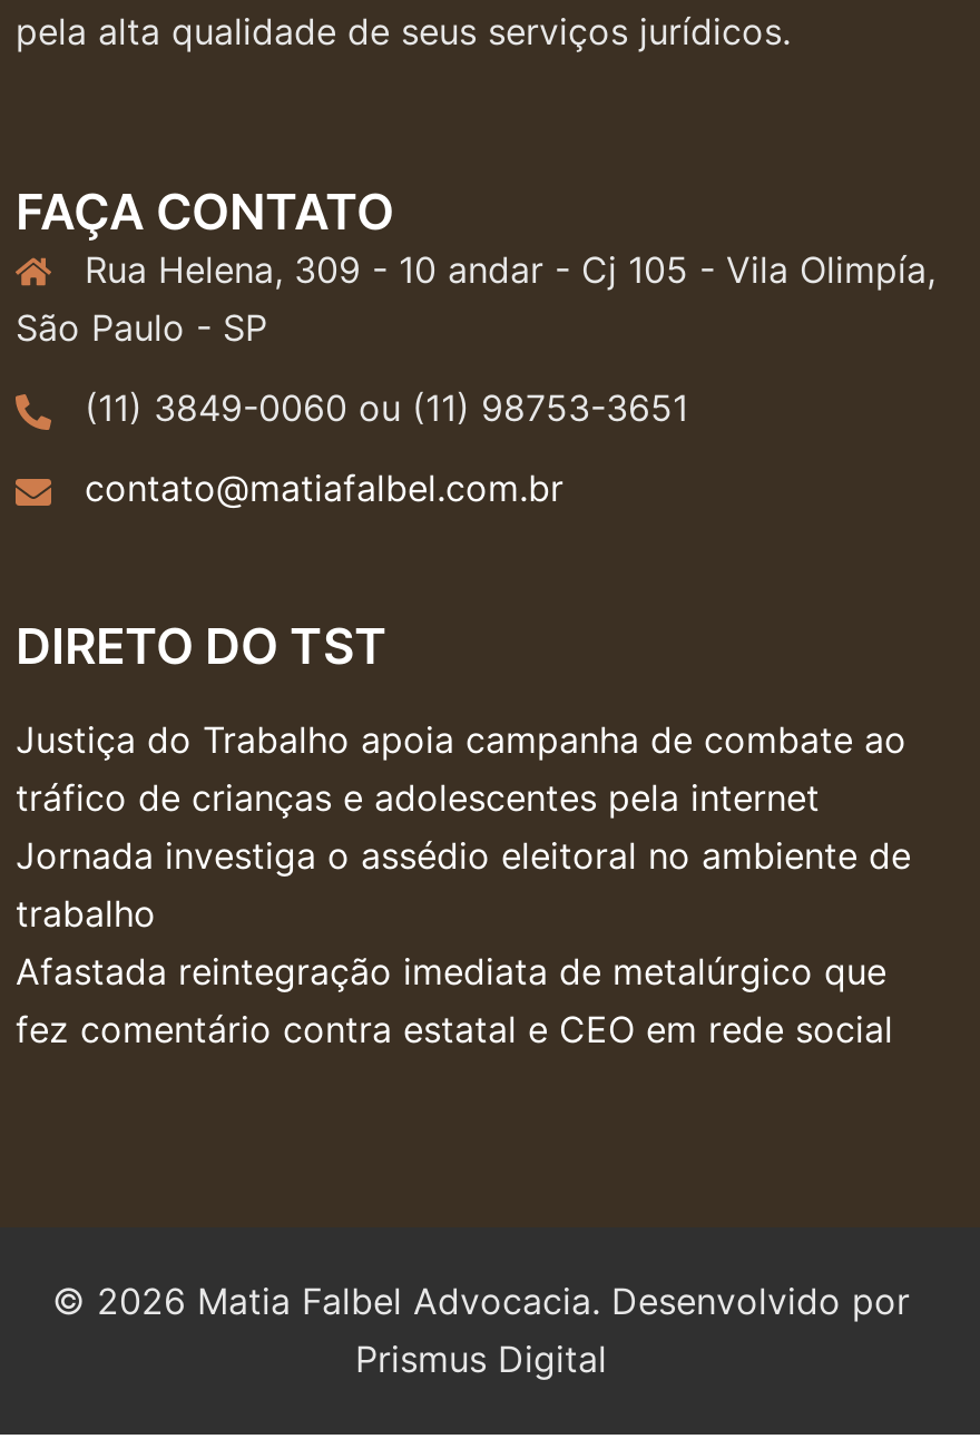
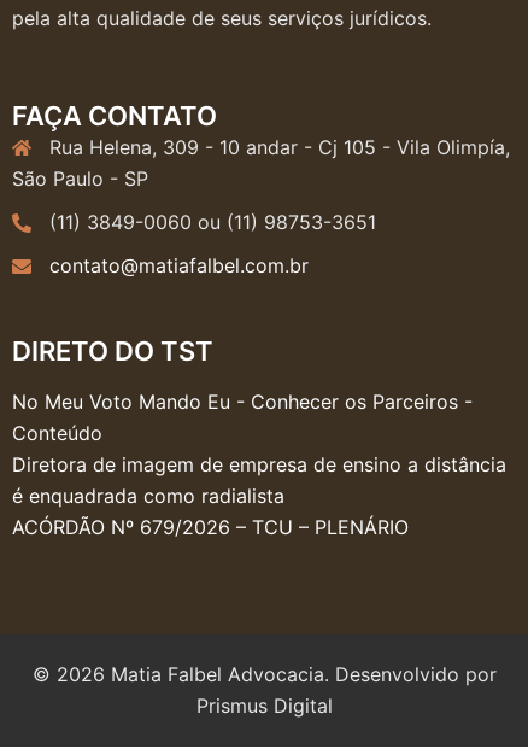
- Justiça do Trabalho apoia campanha de combate ao
- tráfico de crianças e adolescentes pela internet
- Jornada investiga o assédio eleitoral no ambiente de
- trabalho
- Afastada reintegração imediata de metalúrgico que
- fez comentário contra estatal e CEO em rede social
+ No Meu Voto Mando Eu - Conhecer os Parceiros -
+ Conteúdo
+ Diretora de imagem de empresa de ensino a distância
+ é enquadrada como radialista
+ ACÓRDÃO Nº 679/2026 – TCU – PLENÁRIO
